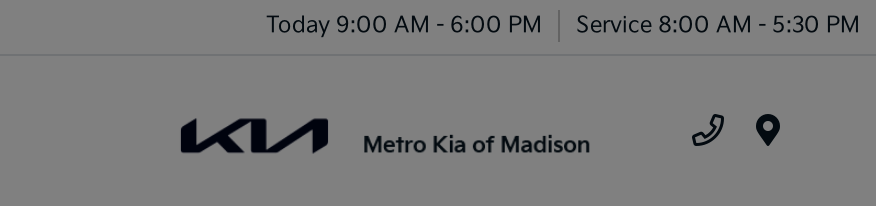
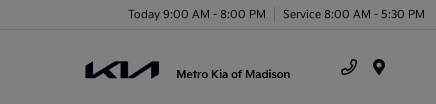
- Today 9:00 AM - 6:00 PM Service 8:00 AM - 5:30 PM
+ Today 9:00 AM - 8:00 PM Service 8:00 AM - 5:30 PM
